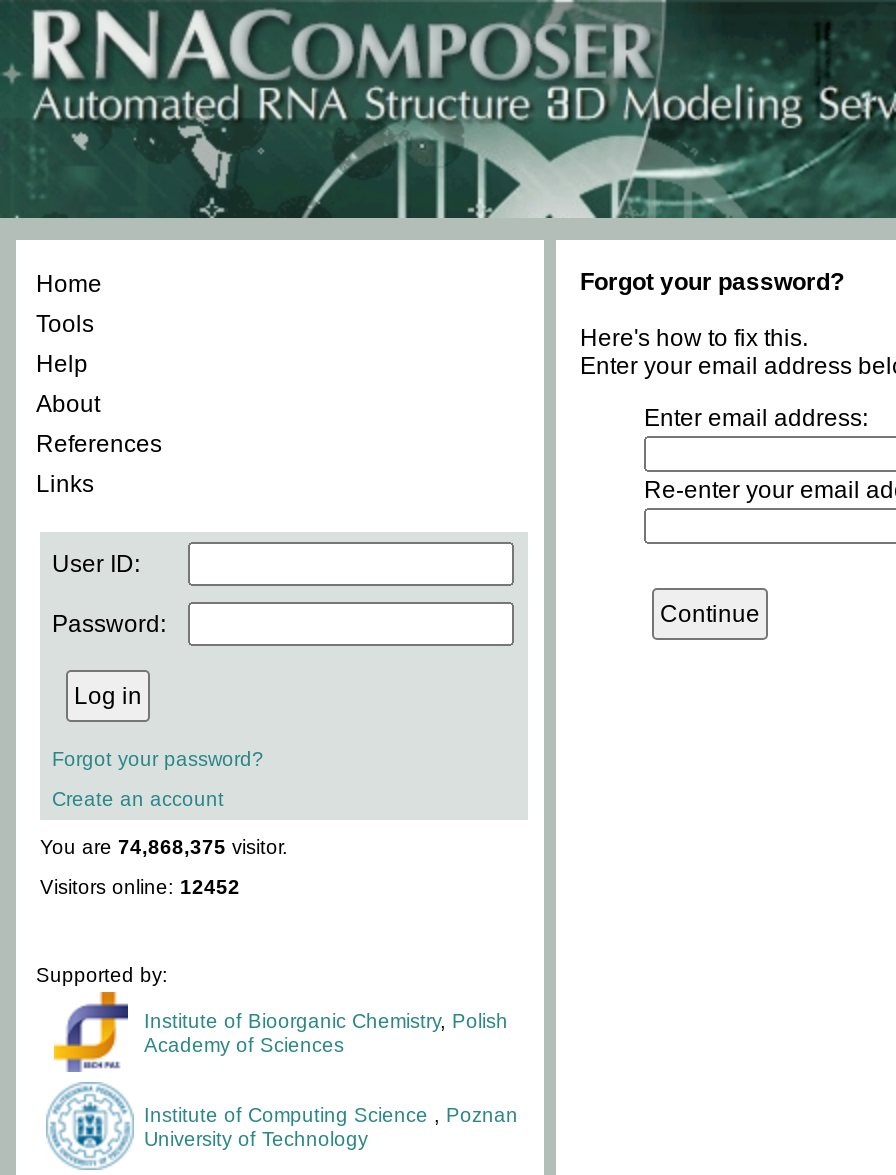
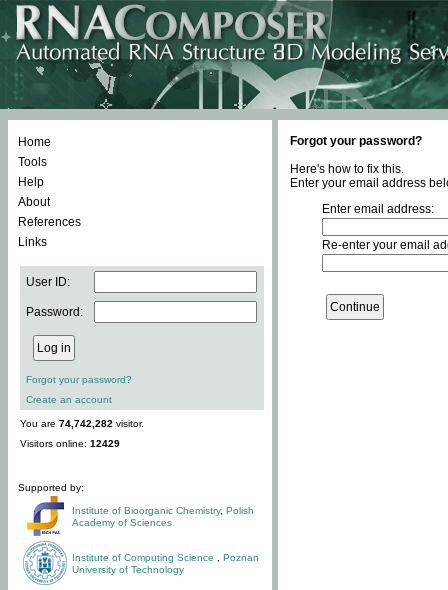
- You are 74,868,375 visitor.
+ You are 74,742,282 visitor.

- Visitors online: 12452
+ Visitors online: 12429
